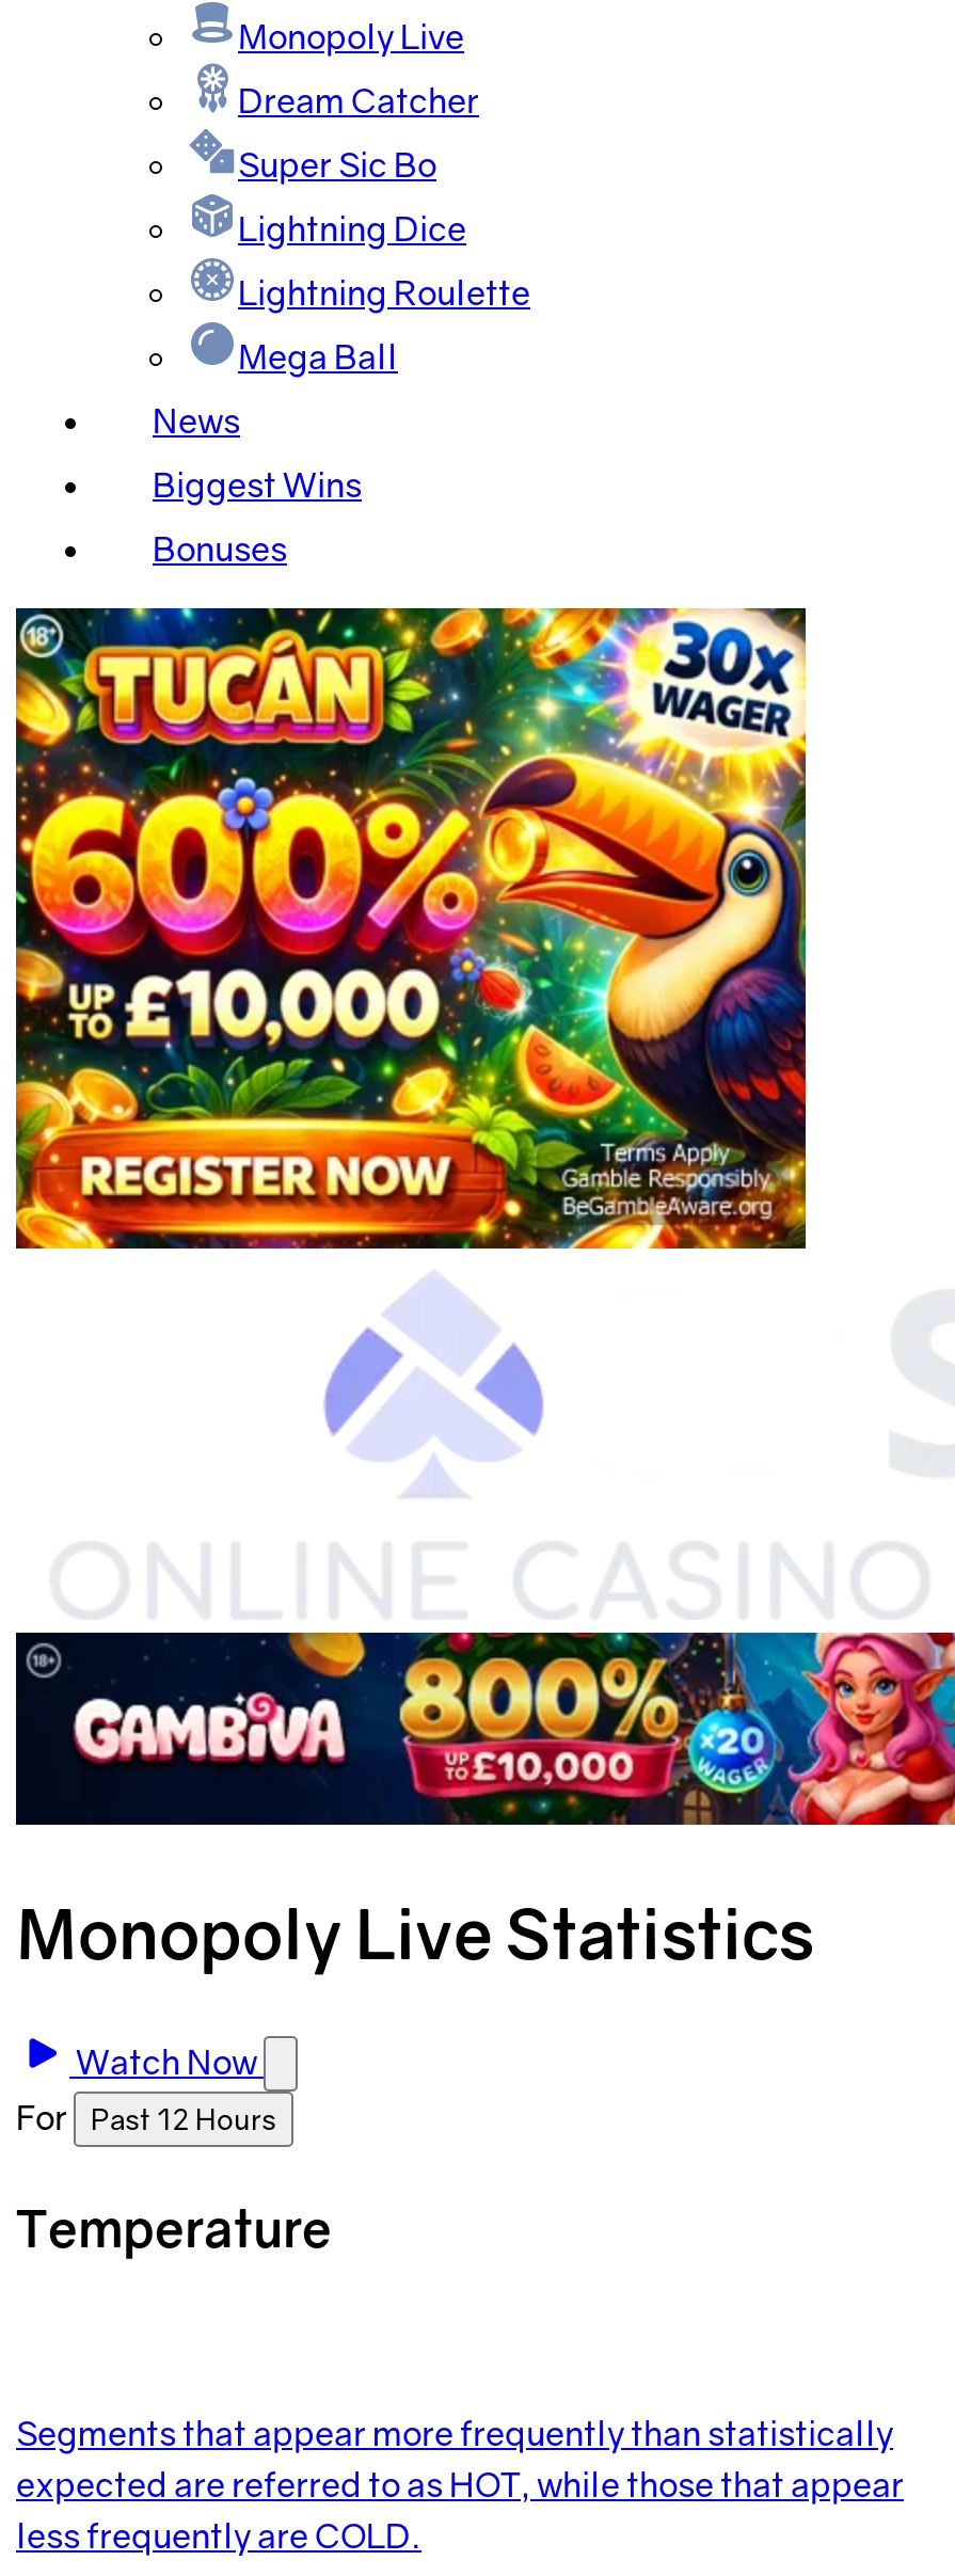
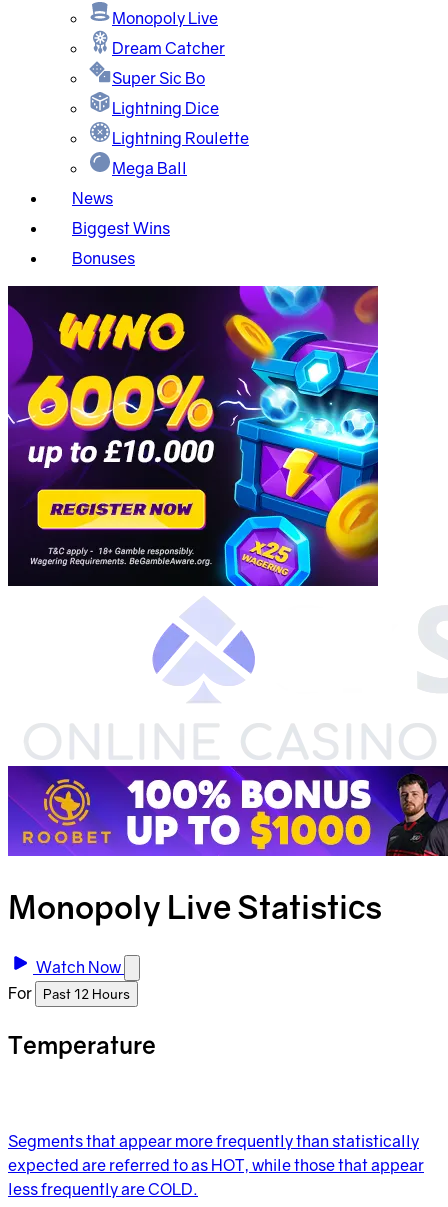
- [image]
+ [image]

- [image]
+ [image]
